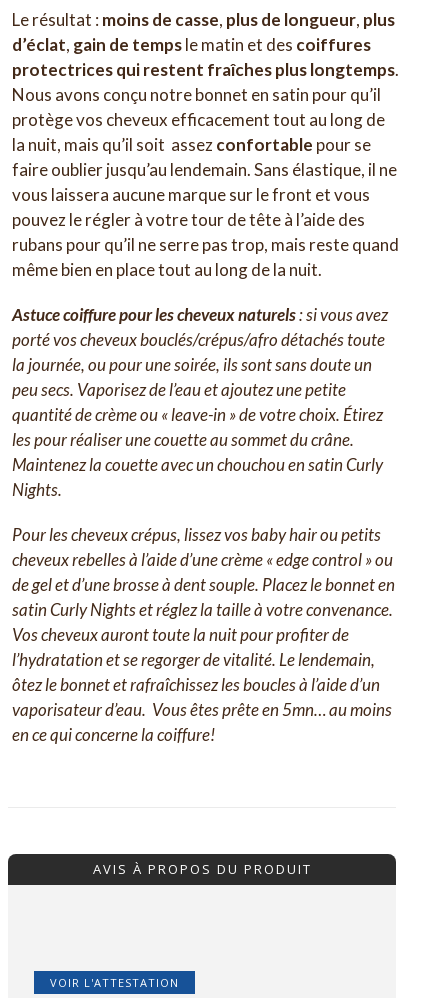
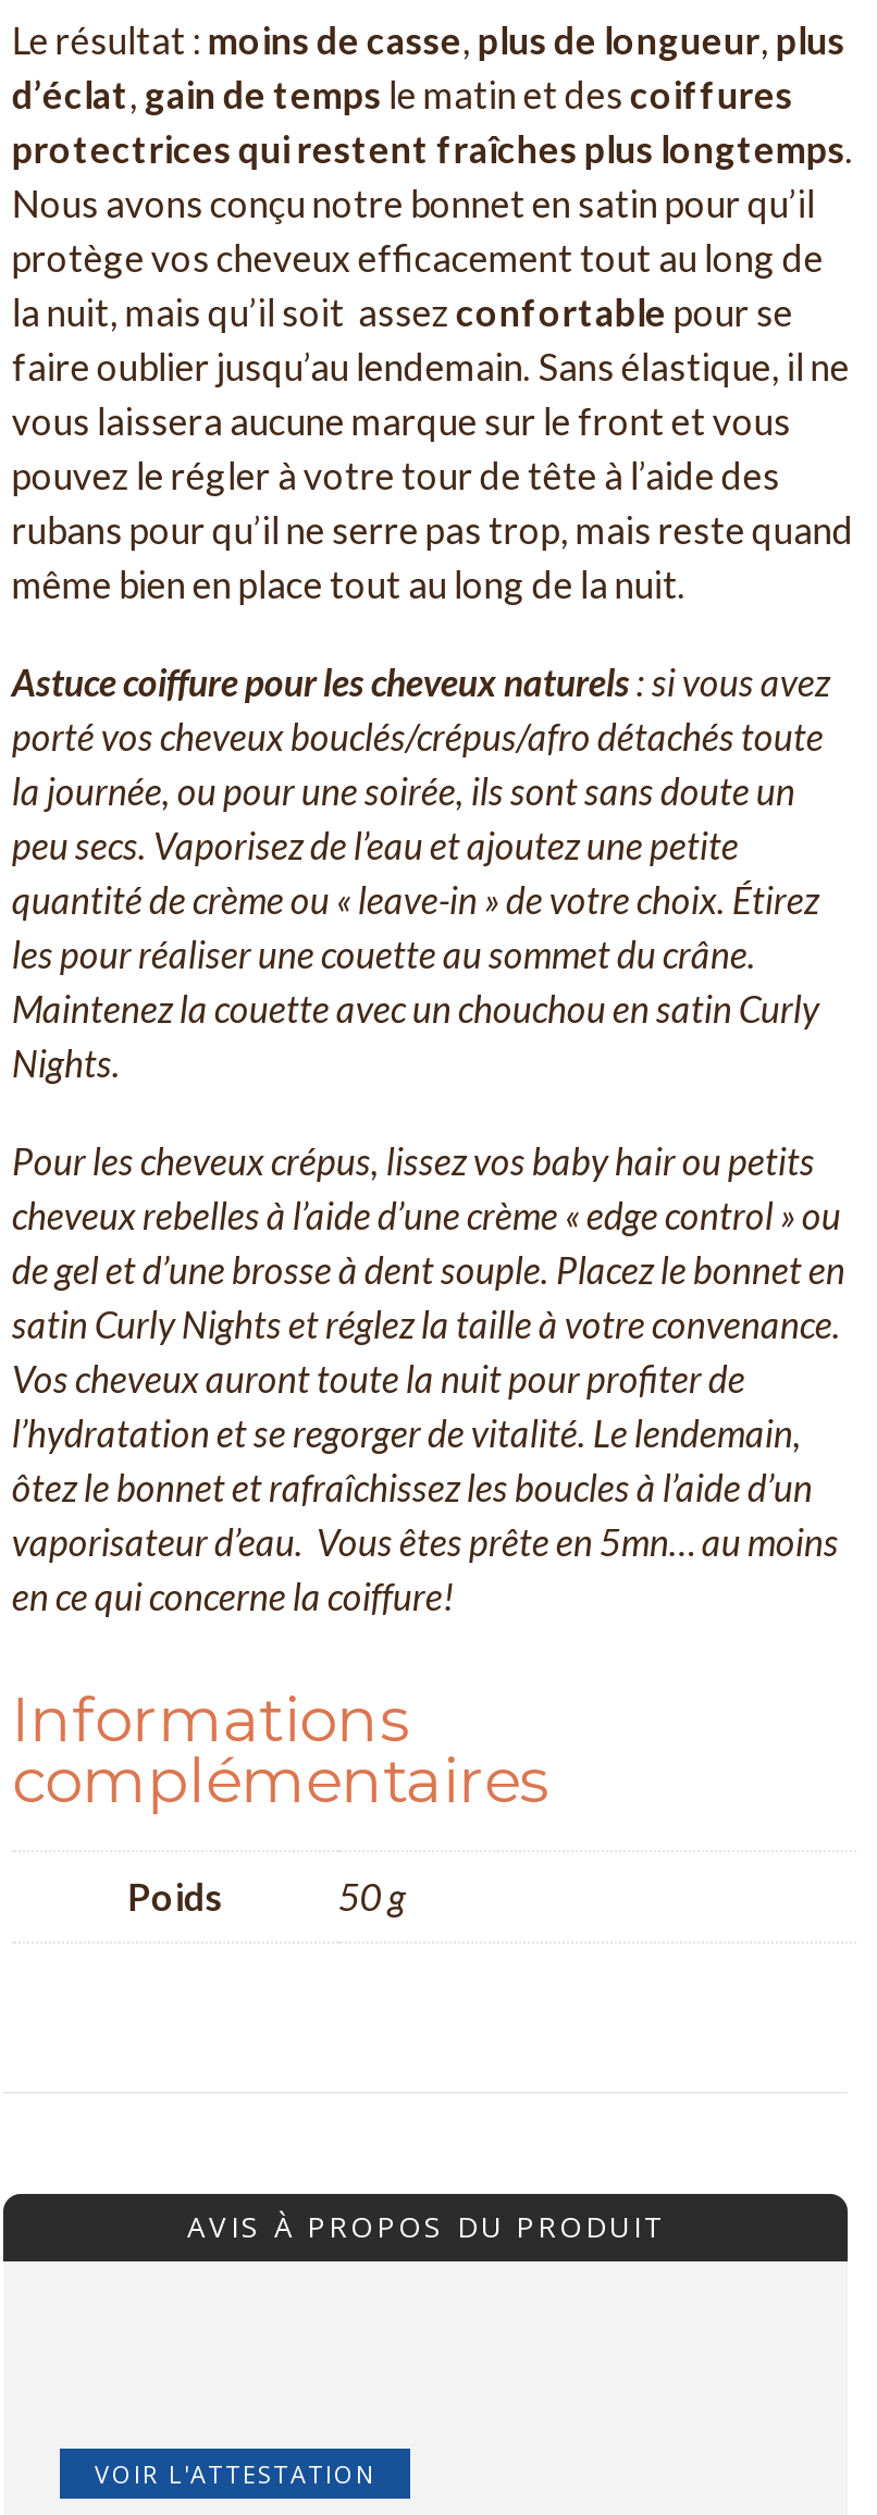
+ Informations
+ complémentaires
+ Poids
+ 50 g
